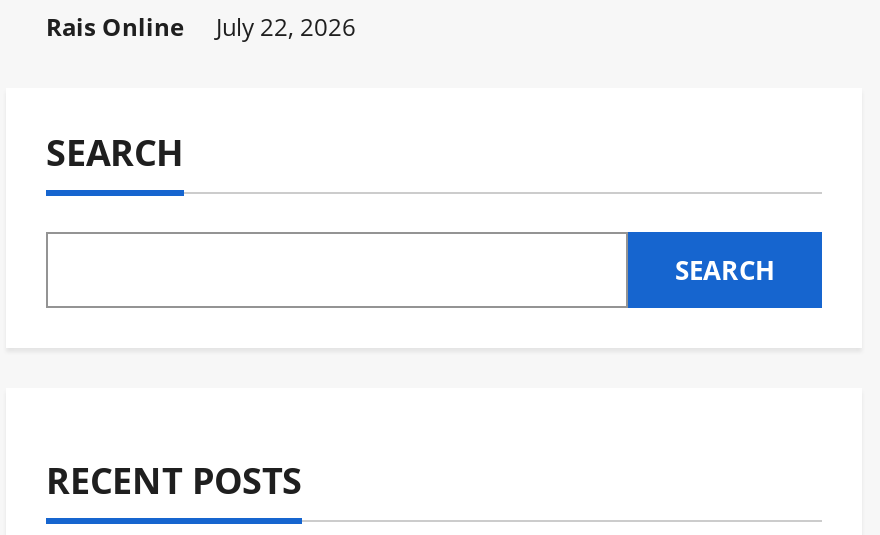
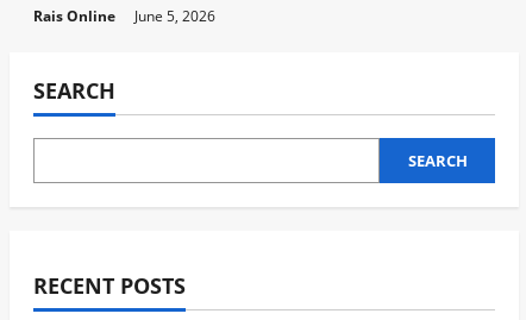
- Rais Online July 22, 2026
+ Rais Online June 5, 2026
